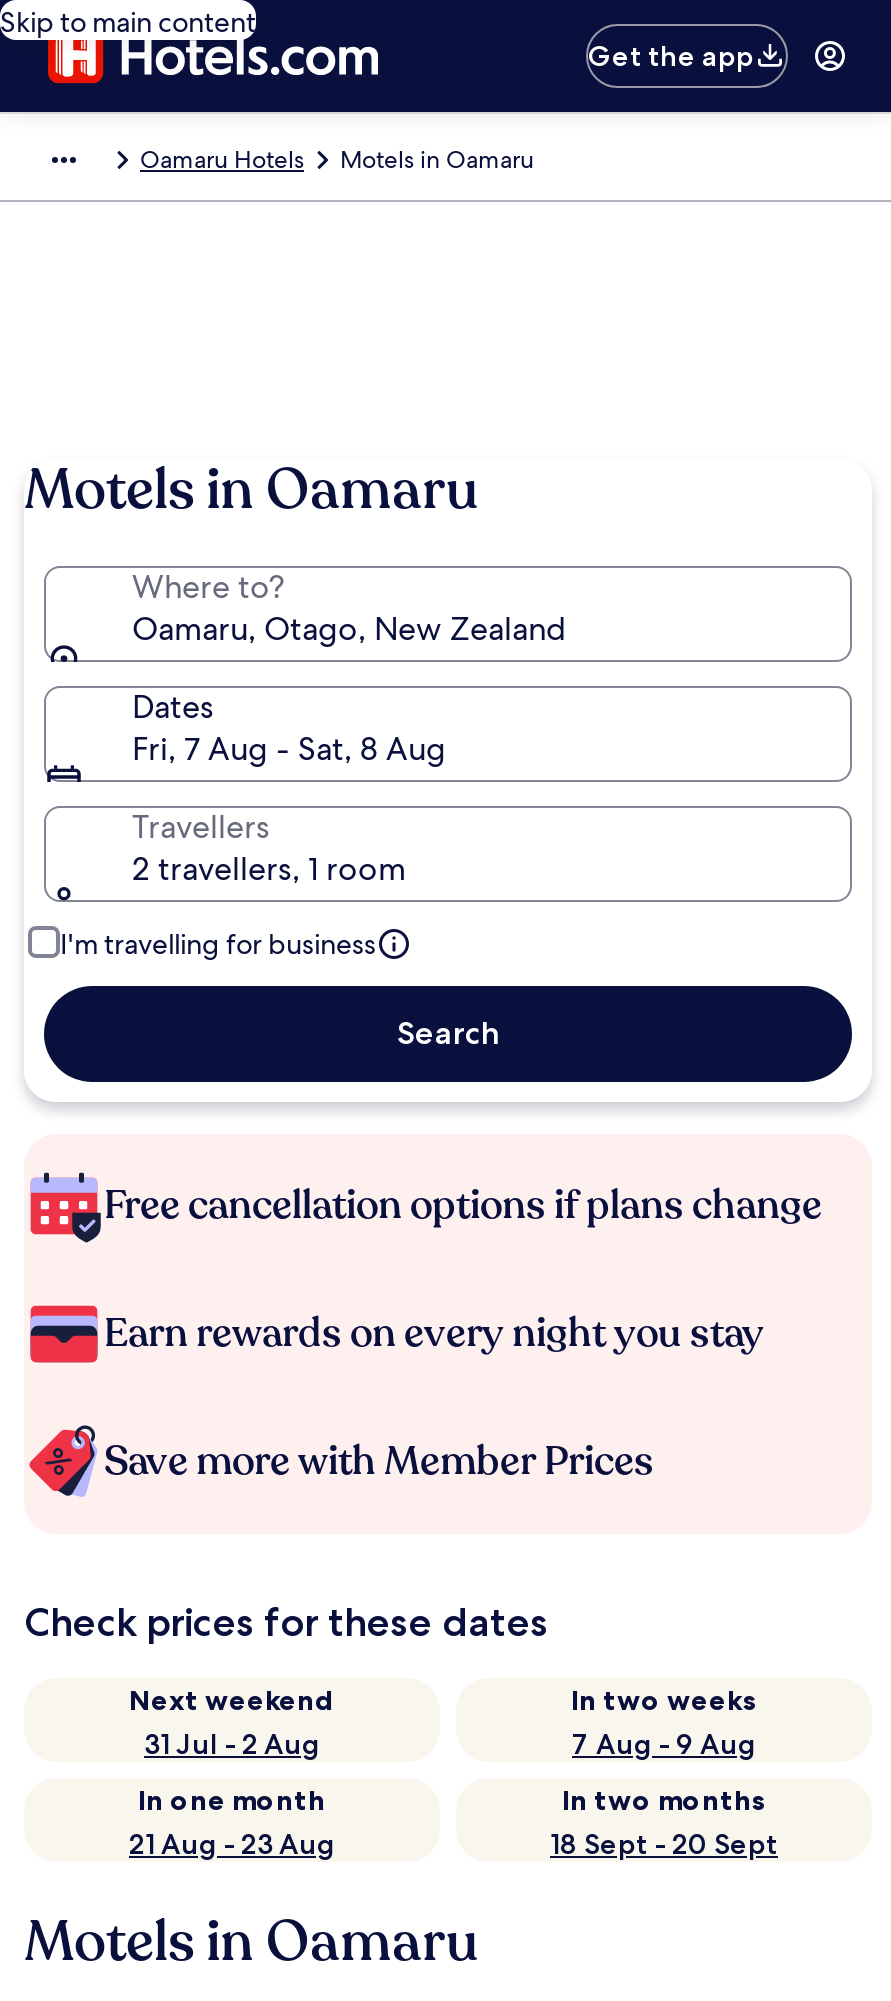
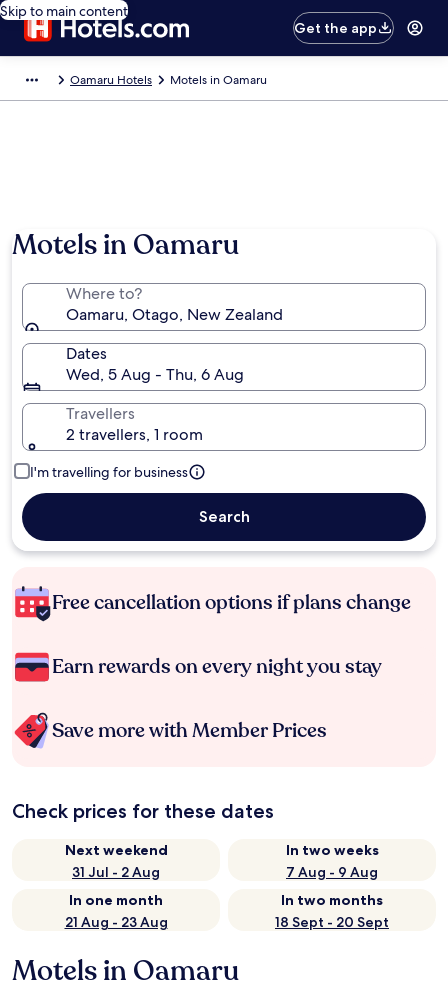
- Fri, 7 Aug - Sat, 8 Aug
+ Wed, 5 Aug - Thu, 6 Aug
